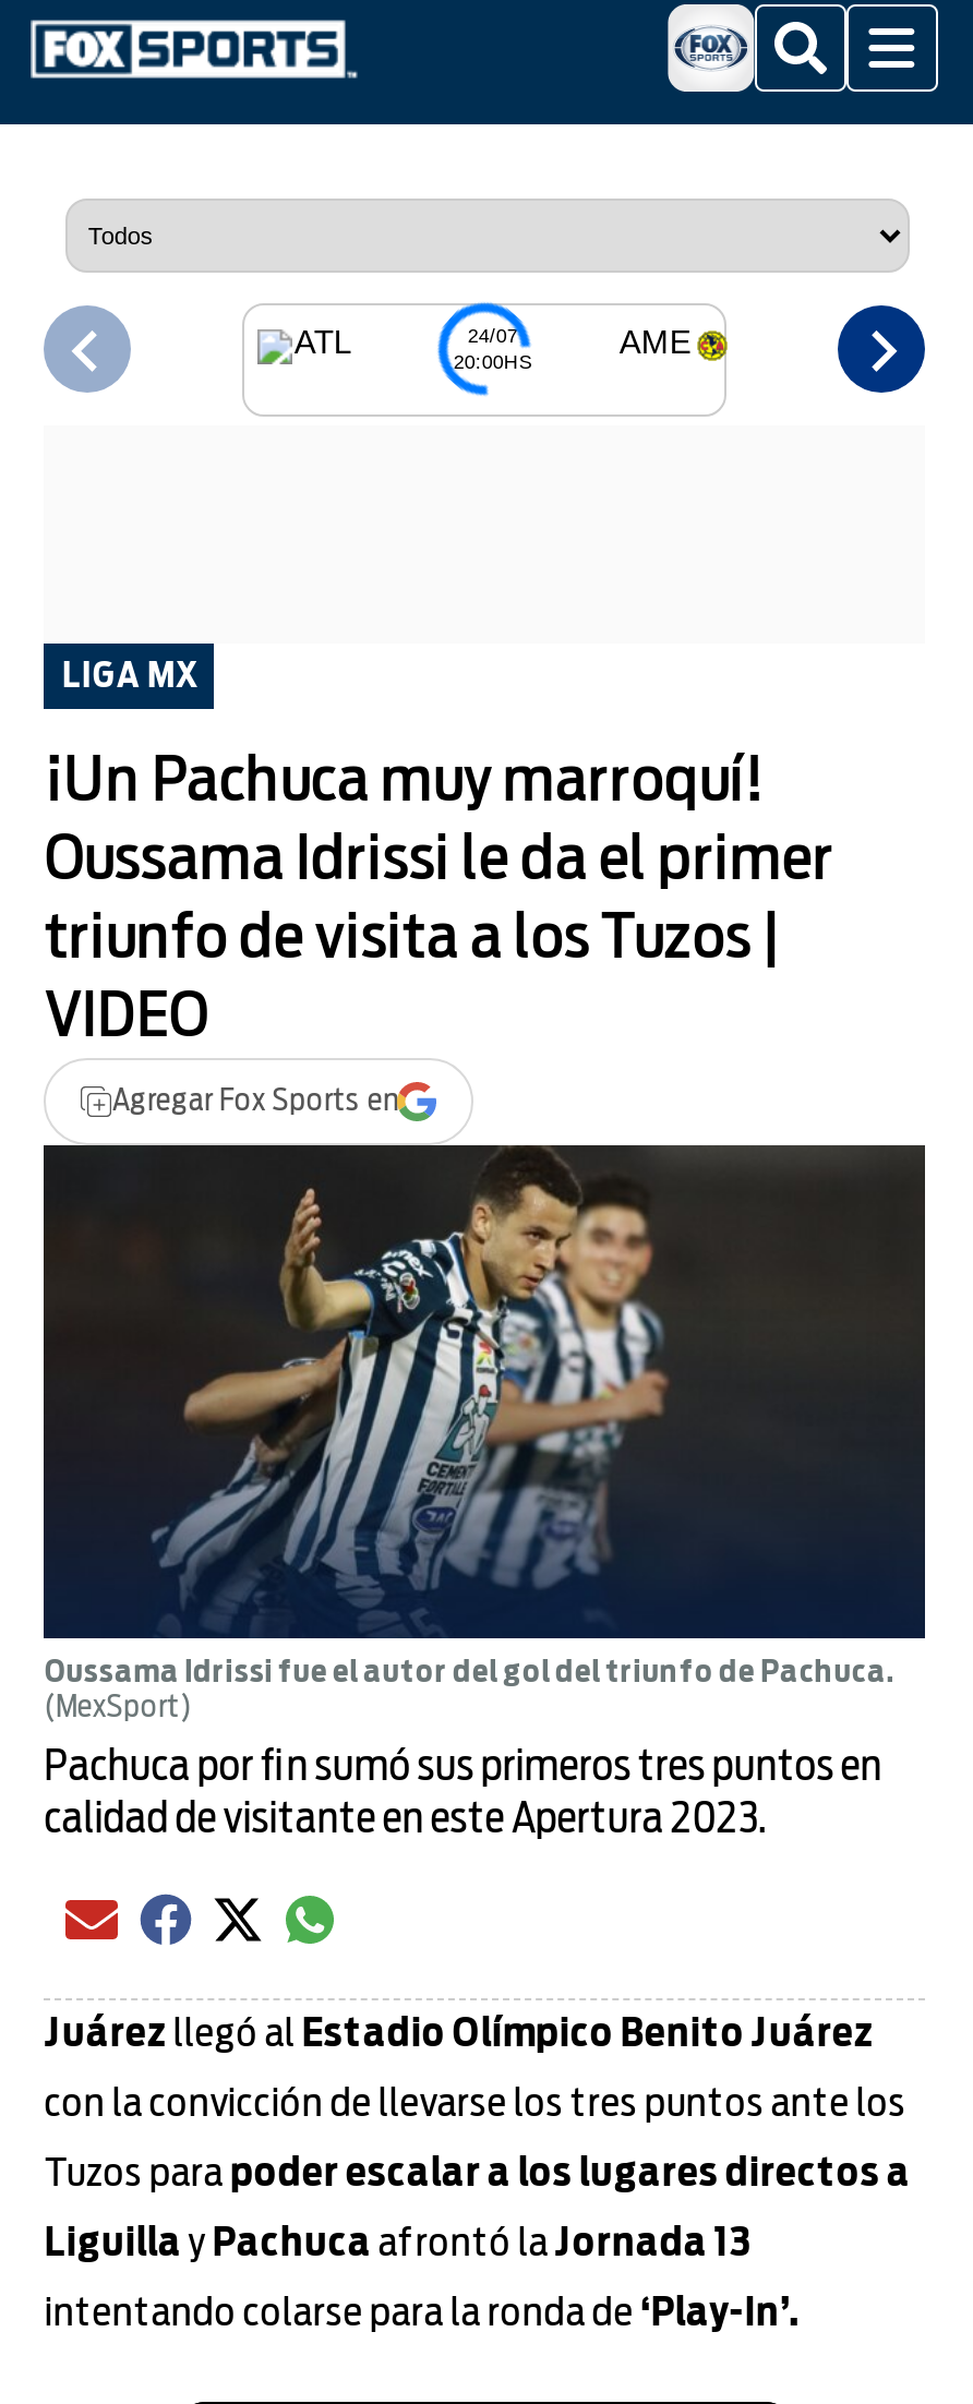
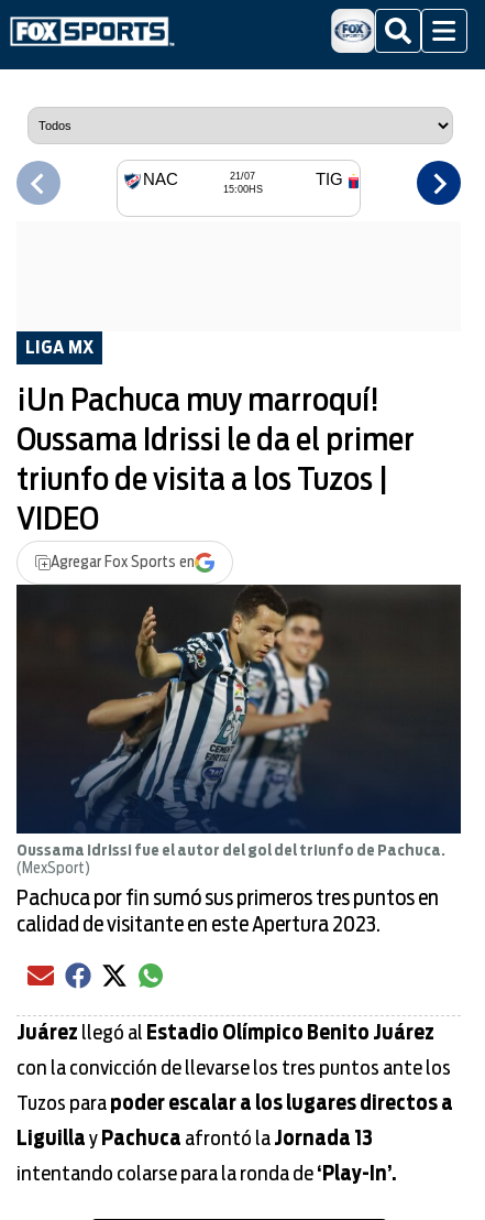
- ATL
- 24/07
- 20:00HS
+ NAC
+ 21/07
+ 15:00HS

- AME
+ TIG
